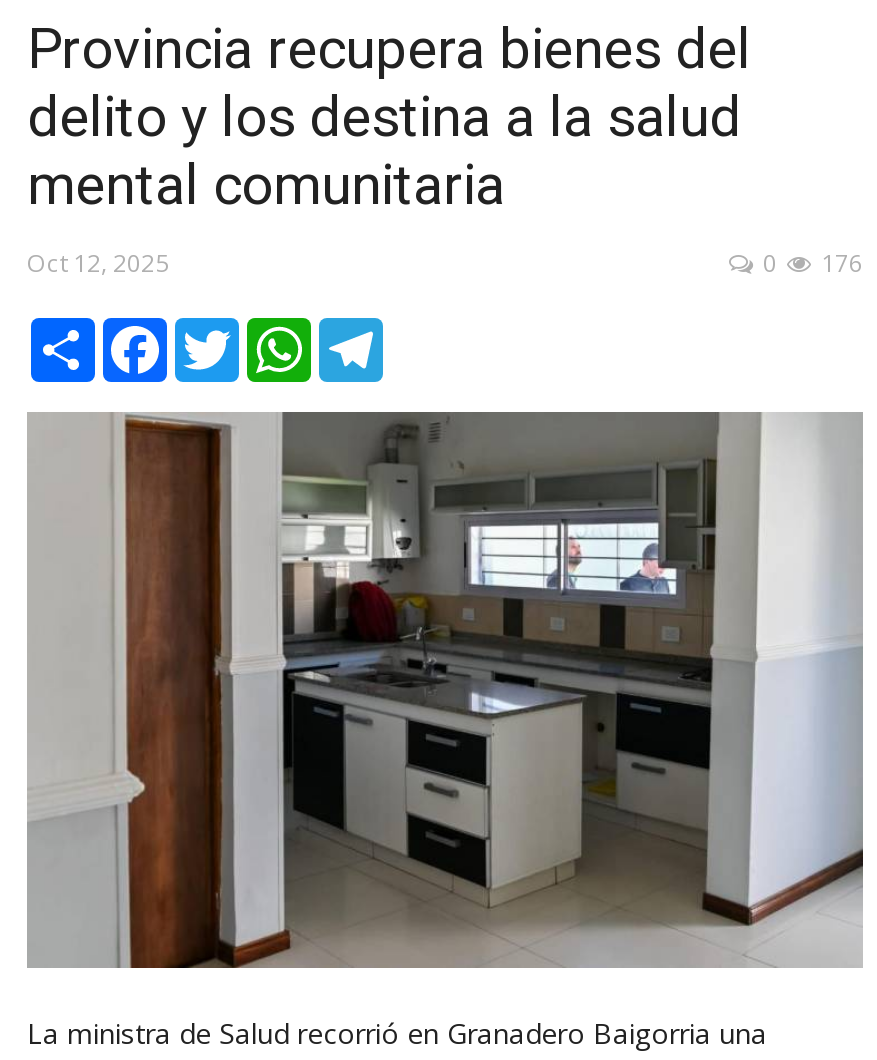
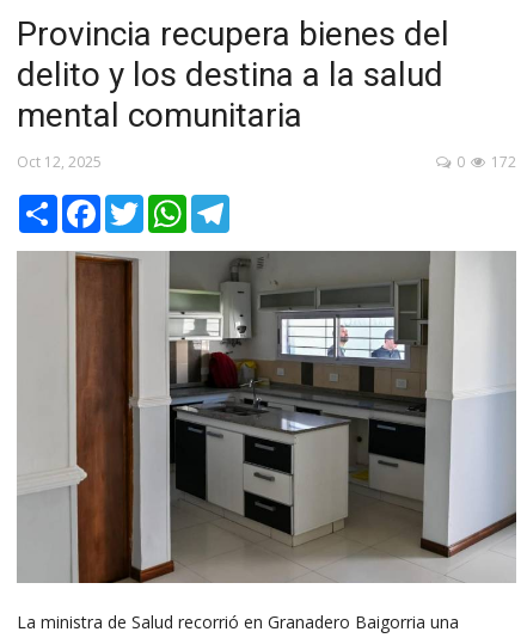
- 0 176
+ 0 172
